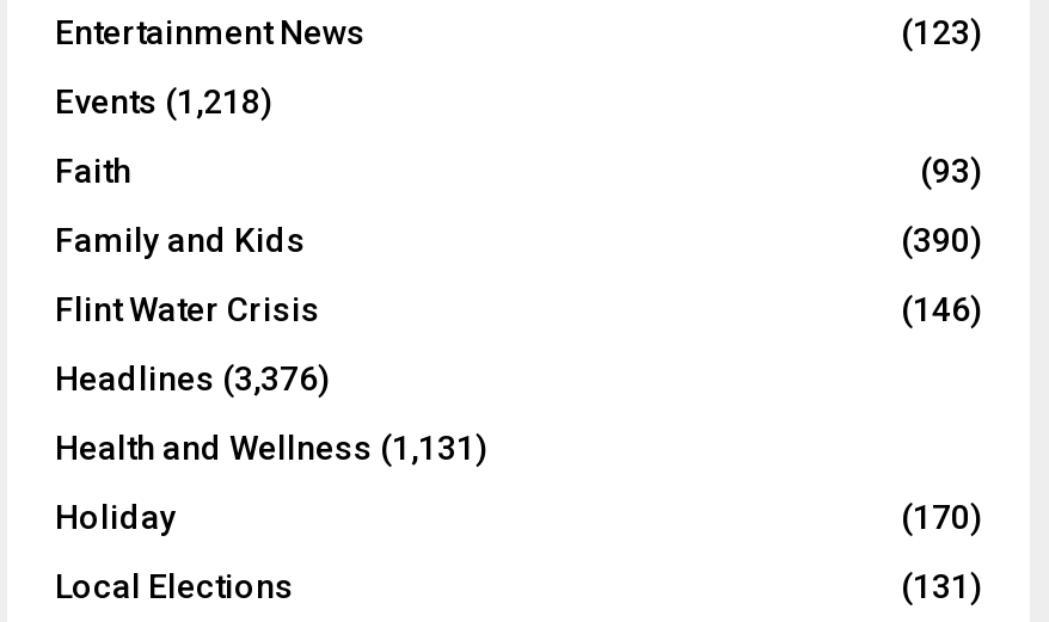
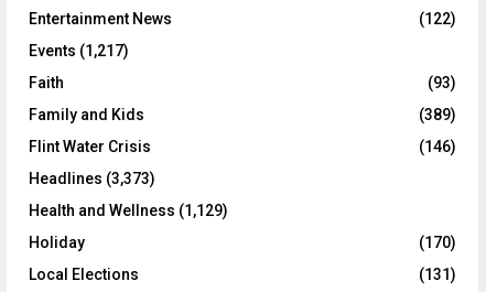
- (123)
+ (122)

- Events (1,218)
+ Events (1,217)

- (390)
+ (389)

- Headlines (3,376)
+ Headlines (3,373)

- Health and Wellness (1,131)
+ Health and Wellness (1,129)
